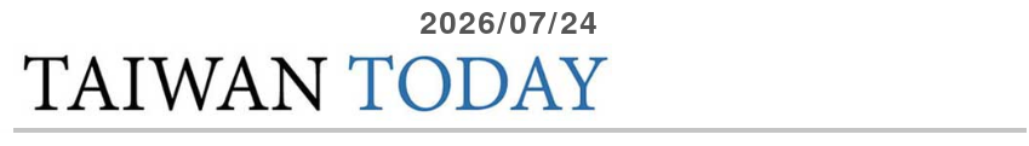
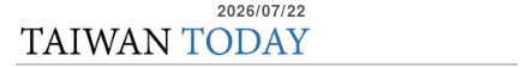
- 2026/07/24
+ 2026/07/22
